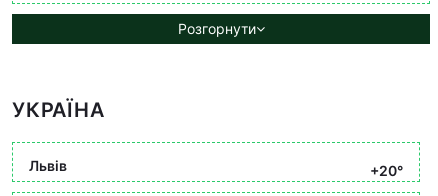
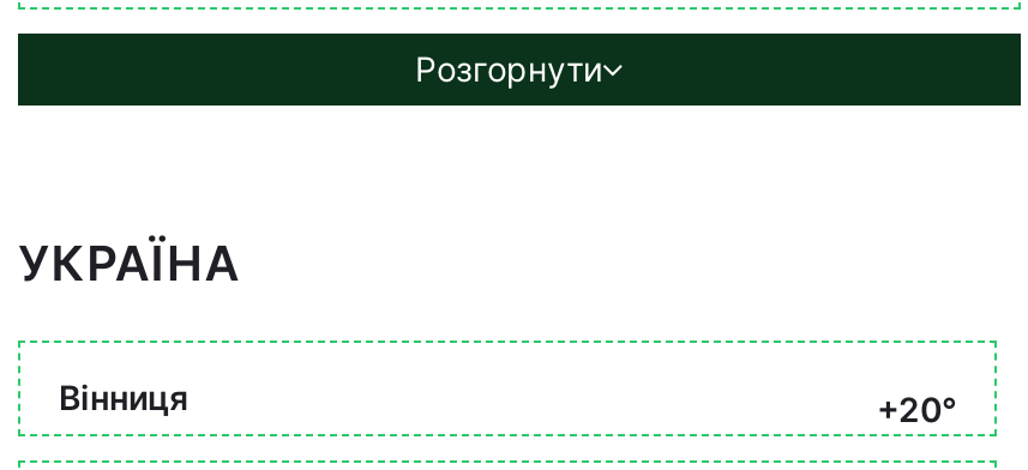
- Львів
+ Вінниця
